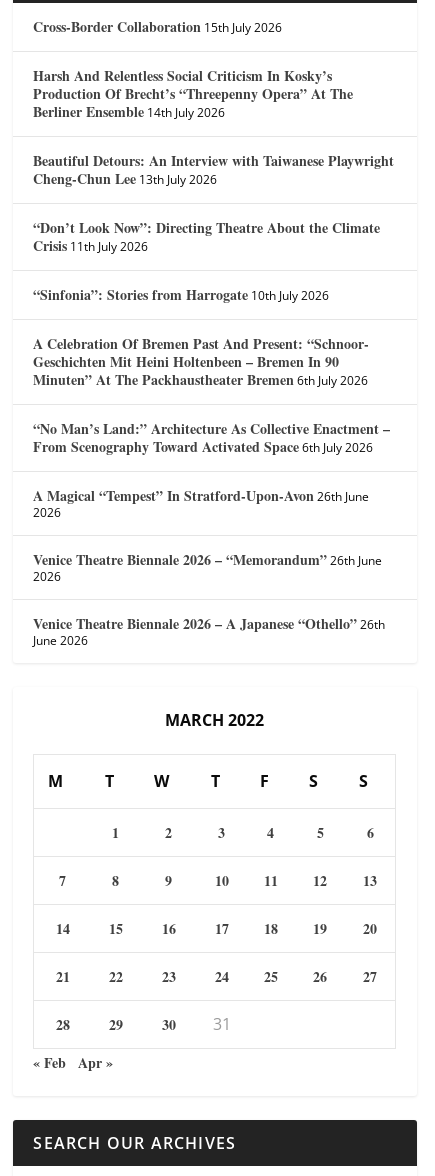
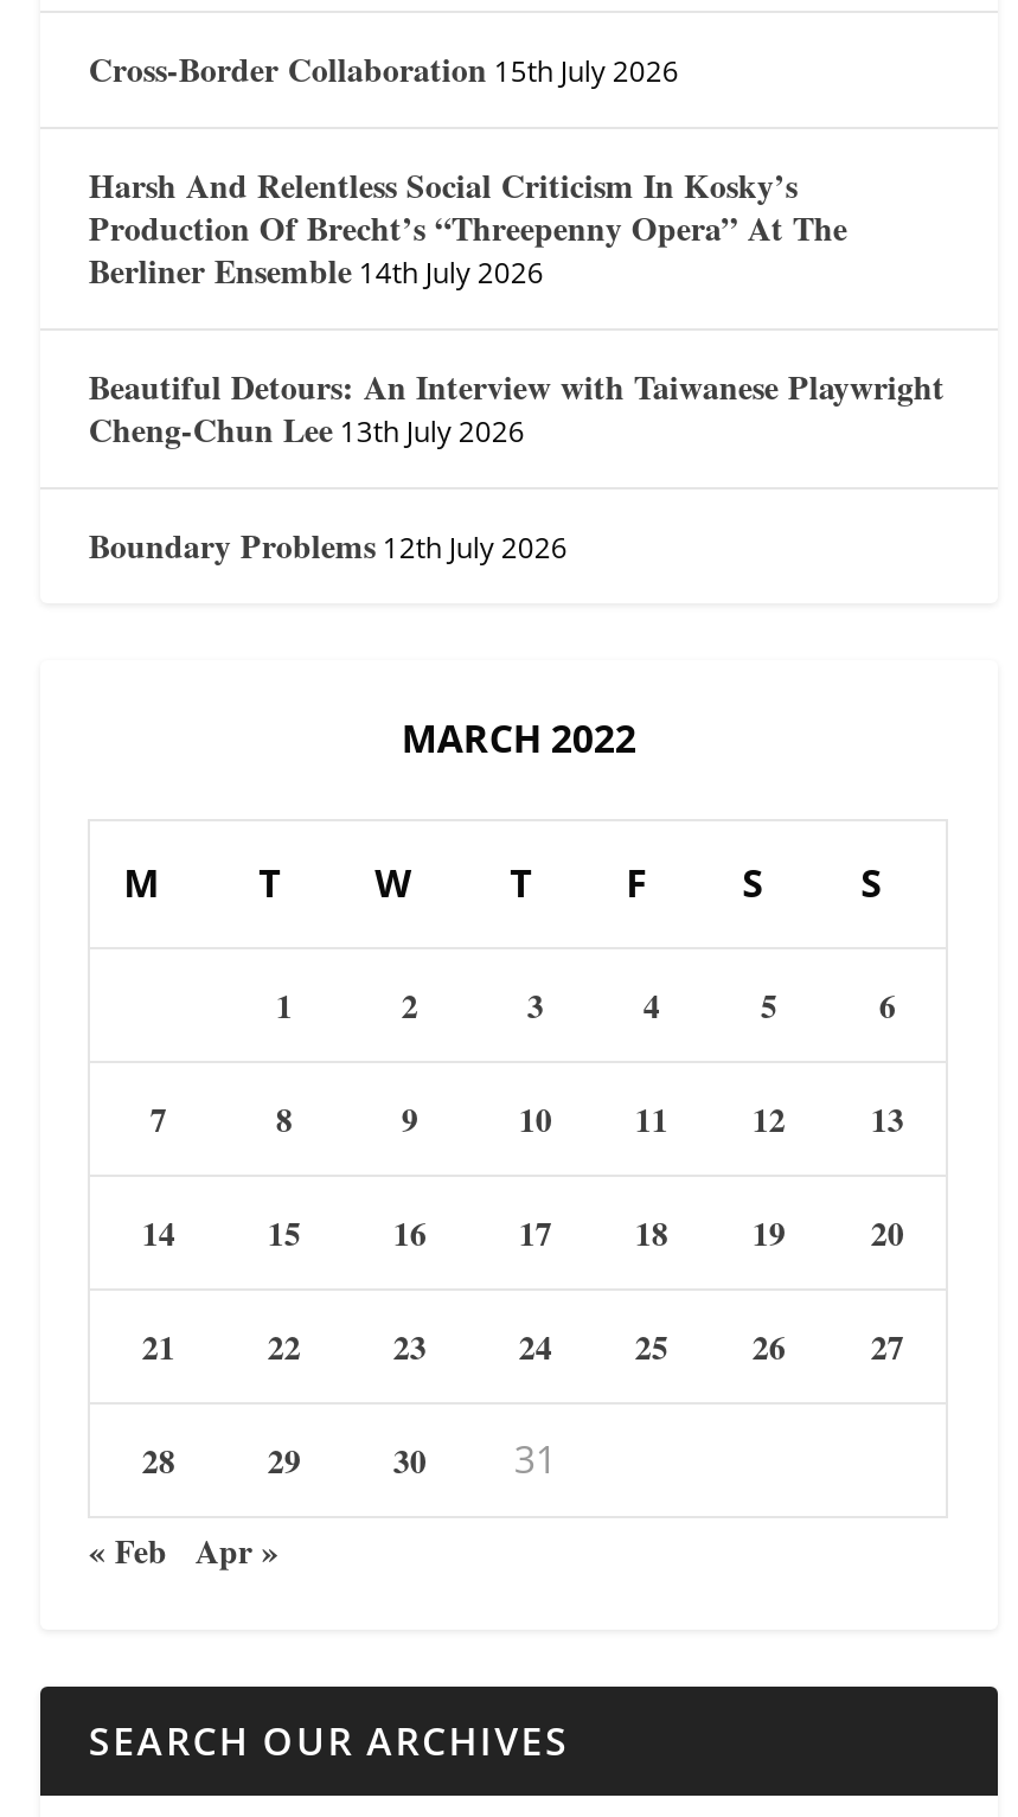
- “Don’t Look Now”: Directing Theatre About the Climate
- Crisis 11th July 2026
- “Sinfonia”: Stories from Harrogate 10th July 2026
- A Celebration Of Bremen Past And Present: “Schnoor-
- Geschichten Mit Heini Holtenbeen – Bremen In 90
- Minuten” At The Packhaustheater Bremen 6th July 2026
- “No Man’s Land:” Architecture As Collective Enactment –
- From Scenography Toward Activated Space 6th July 2026
- A Magical “Tempest” In Stratford-Upon-Avon 26th June
- 2026
- Venice Theatre Biennale 2026 – “Memorandum” 26th June
- 2026
- Venice Theatre Biennale 2026 – A Japanese “Othello” 26th
- June 2026
+ Boundary Problems 12th July 2026
